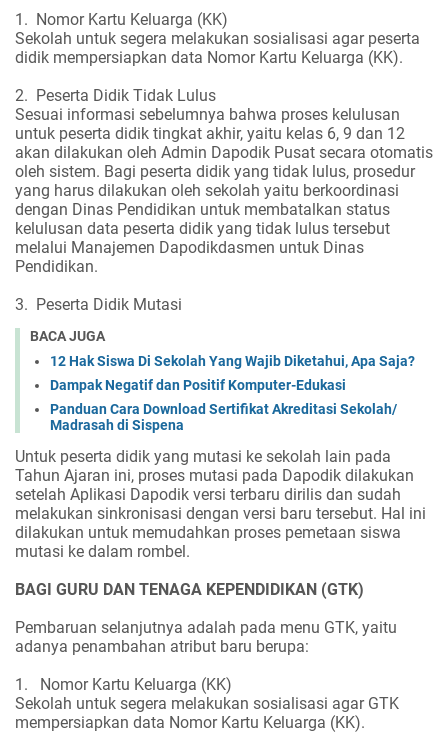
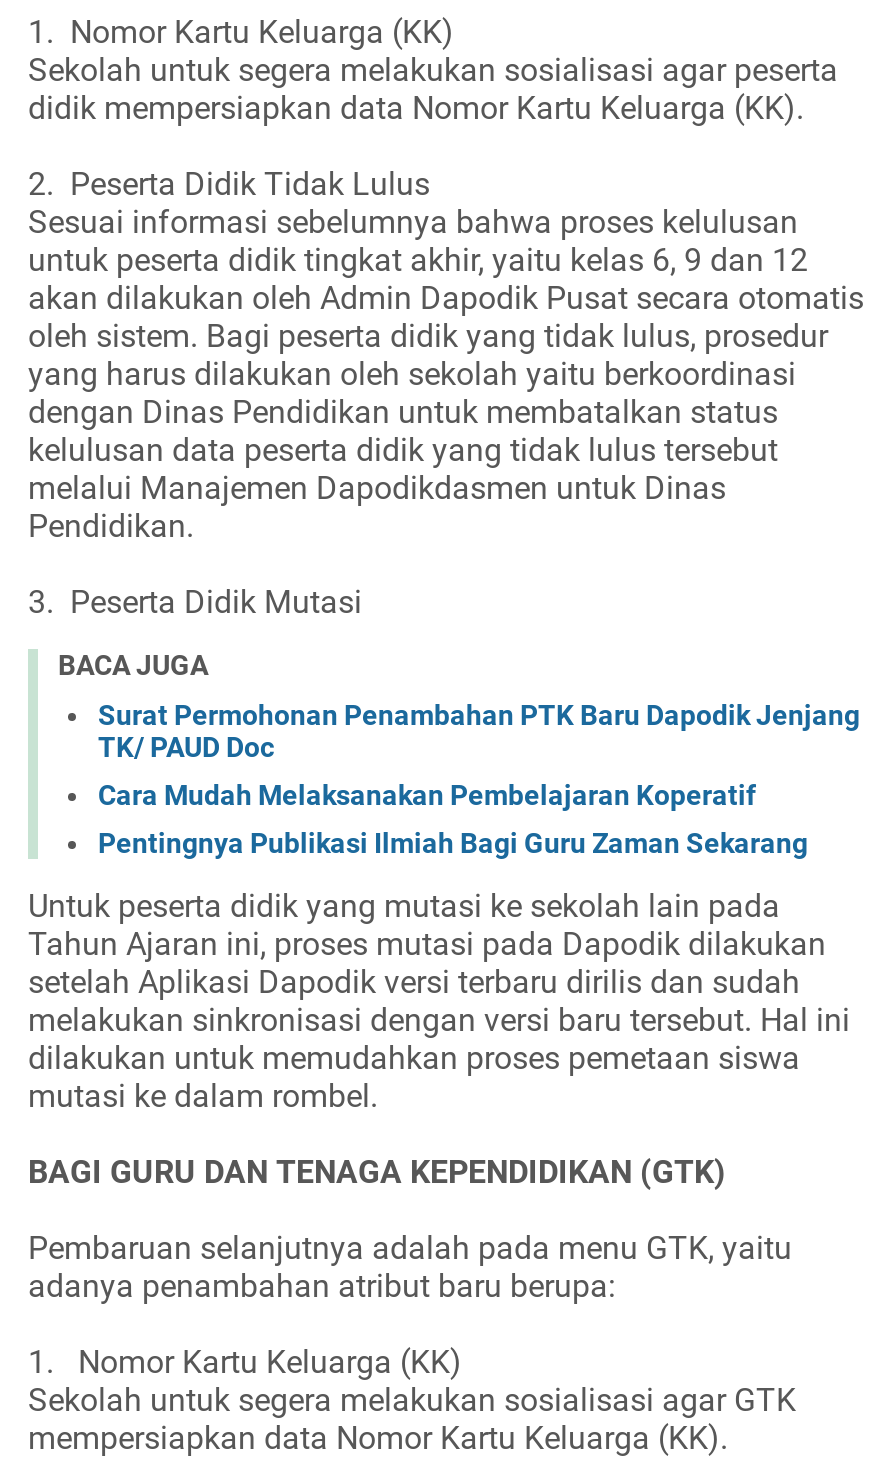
- 12 Hak Siswa Di Sekolah Yang Wajib Diketahui, Apa Saja?
+ Surat Permohonan Penambahan PTK Baru Dapodik Jenjang
+ TK/ PAUD Doc

- Dampak Negatif dan Positif Komputer-Edukasi
+ Cara Mudah Melaksanakan Pembelajaran Koperatif

- Panduan Cara Download Sertifikat Akreditasi Sekolah/
- Madrasah di Sispena
+ Pentingnya Publikasi Ilmiah Bagi Guru Zaman Sekarang
